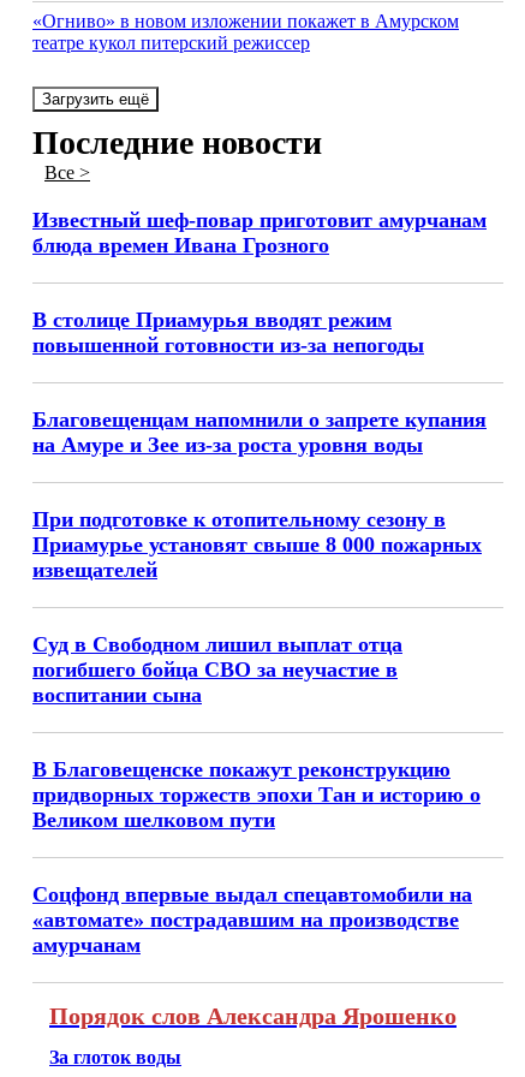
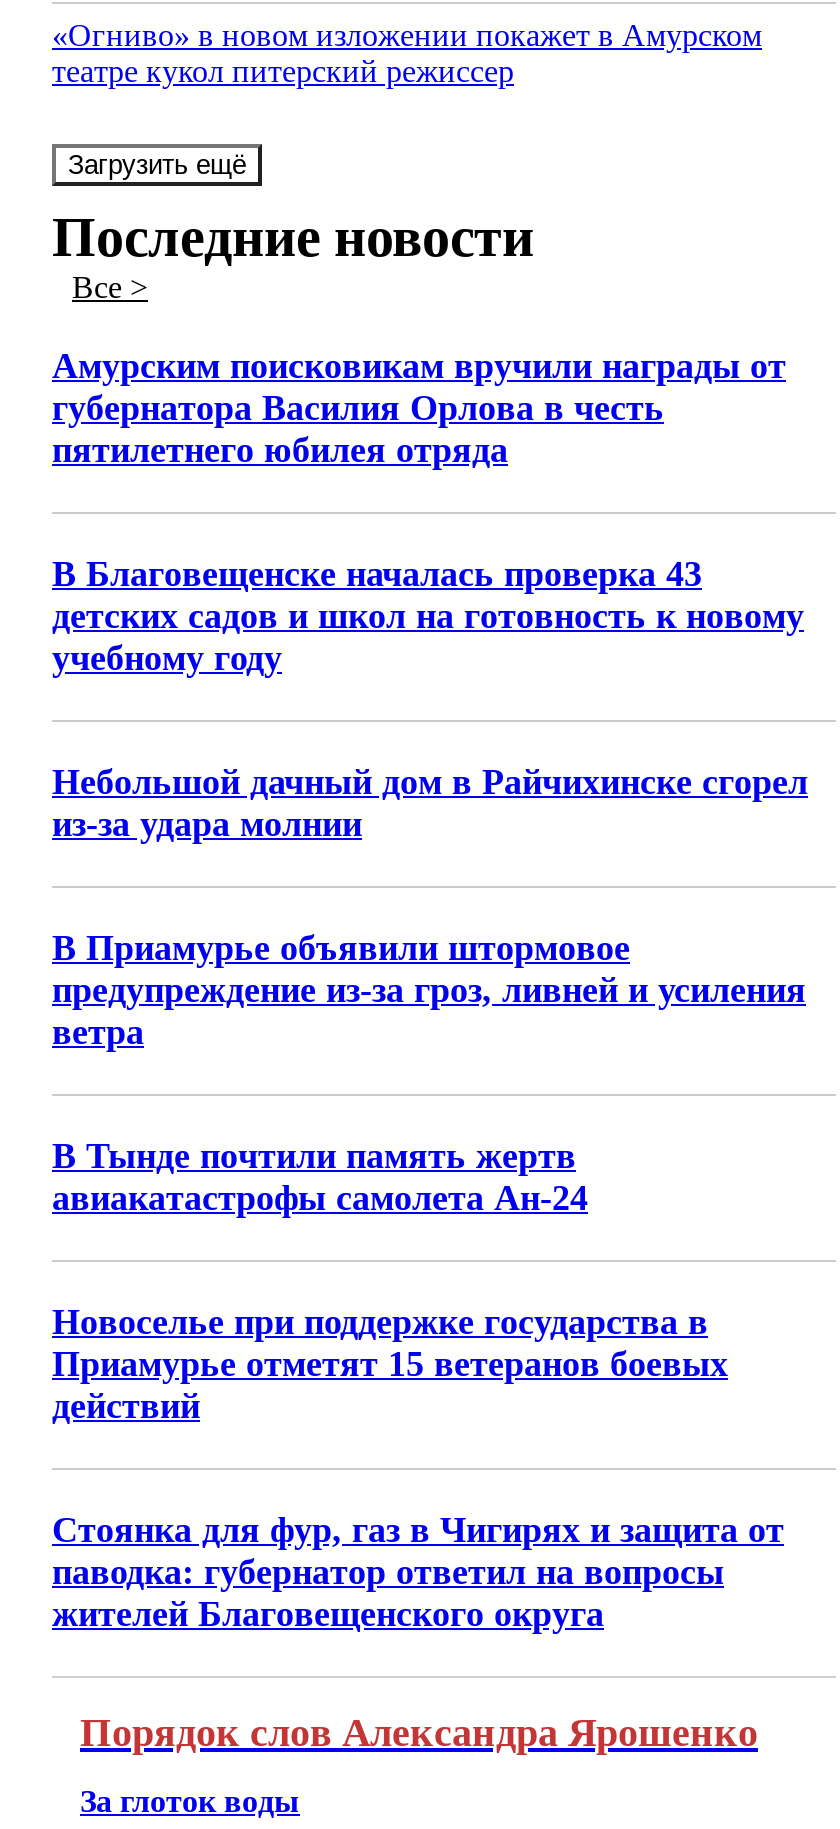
- Известный шеф-повар приготовит амурчанам
- блюда времен Ивана Грозного
+ Амурским поисковикам вручили награды от
+ губернатора Василия Орлова в честь
+ пятилетнего юбилея отряда

- В столице Приамурья вводят режим
- повышенной готовности из-за непогоды
+ В Благовещенске началась проверка 43
+ детских садов и школ на готовность к новому
+ учебному году

- Благовещенцам напомнили о запрете купания
- на Амуре и Зее из-за роста уровня воды
+ Небольшой дачный дом в Райчихинске сгорел
+ из-за удара молнии

- При подготовке к отопительному сезону в
- Приамурье установят свыше 8 000 пожарных
- извещателей
+ В Приамурье объявили штормовое
+ предупреждение из-за гроз, ливней и усиления
+ ветра

- Суд в Свободном лишил выплат отца
- погибшего бойца СВО за неучастие в
- воспитании сына
+ В Тынде почтили память жертв
+ авиакатастрофы самолета Ан-24

- В Благовещенске покажут реконструкцию
- придворных торжеств эпохи Тан и историю о
- Великом шелковом пути
+ Новоселье при поддержке государства в
+ Приамурье отметят 15 ветеранов боевых
+ действий

- Соцфонд впервые выдал спецавтомобили на
- «автомате» пострадавшим на производстве
- амурчанам
+ Стоянка для фур, газ в Чигирях и защита от
+ паводка: губернатор ответил на вопросы
+ жителей Благовещенского округа
